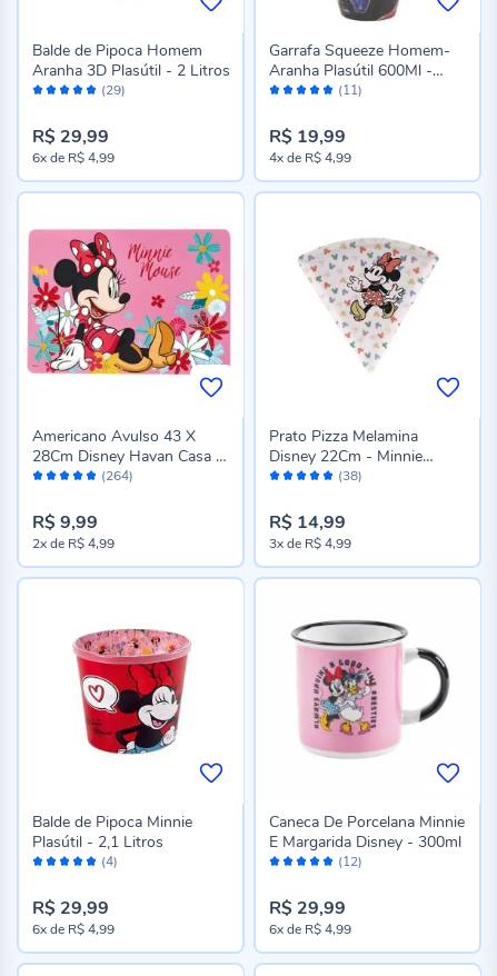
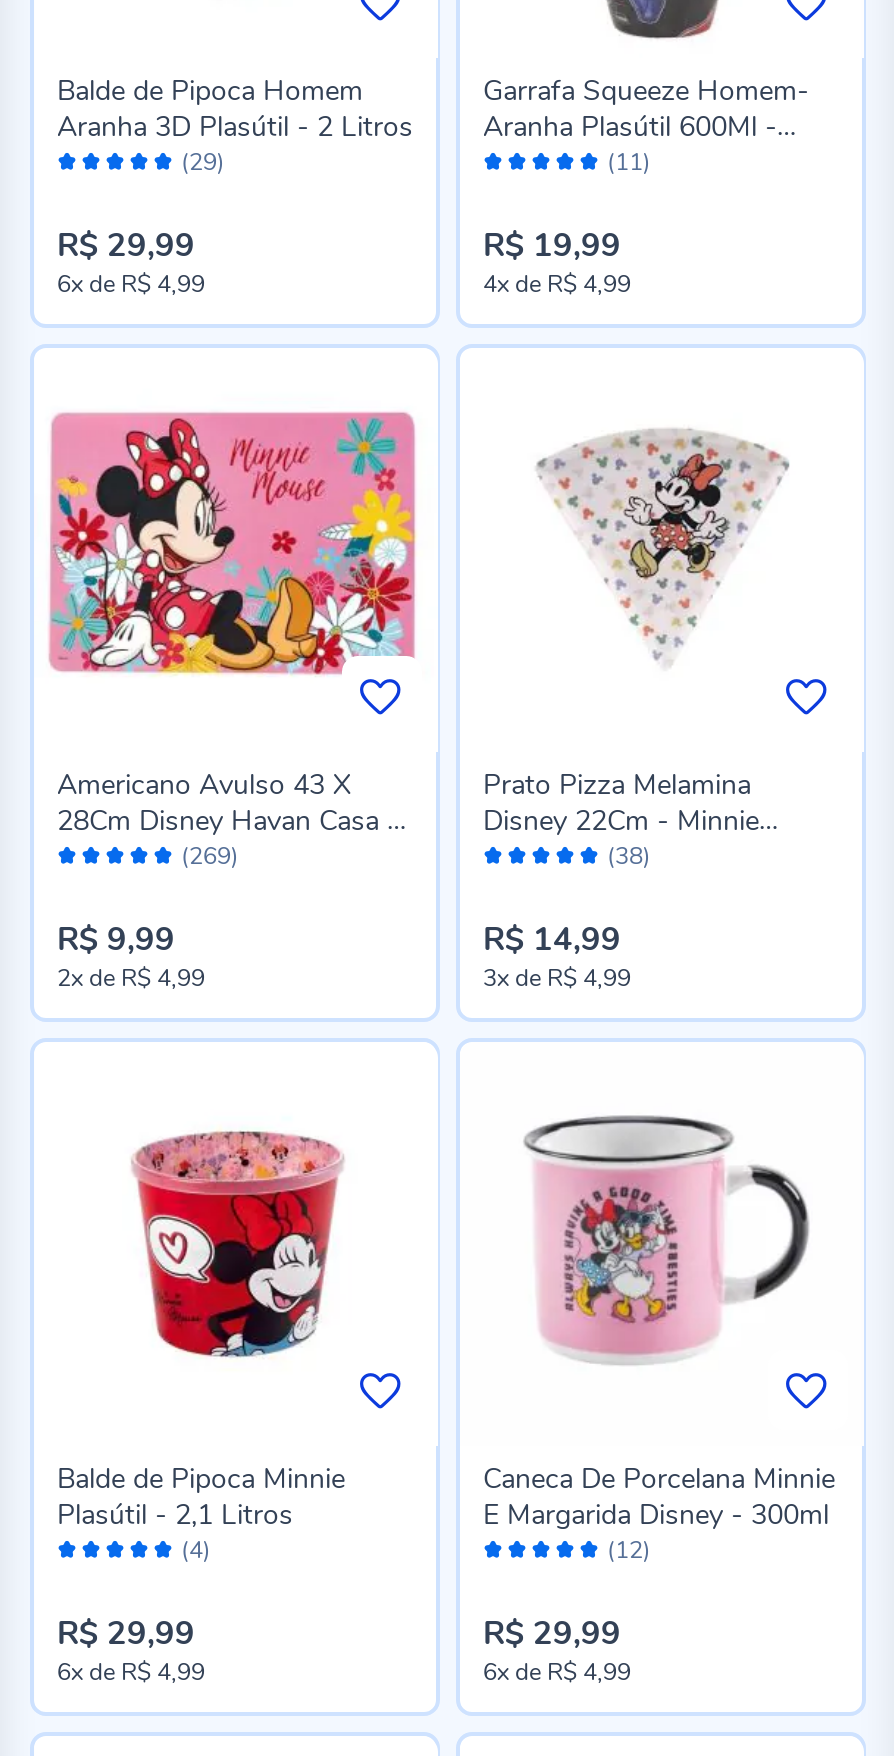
- (264)
+ (269)
